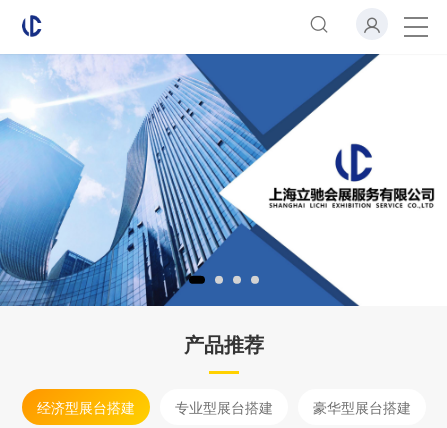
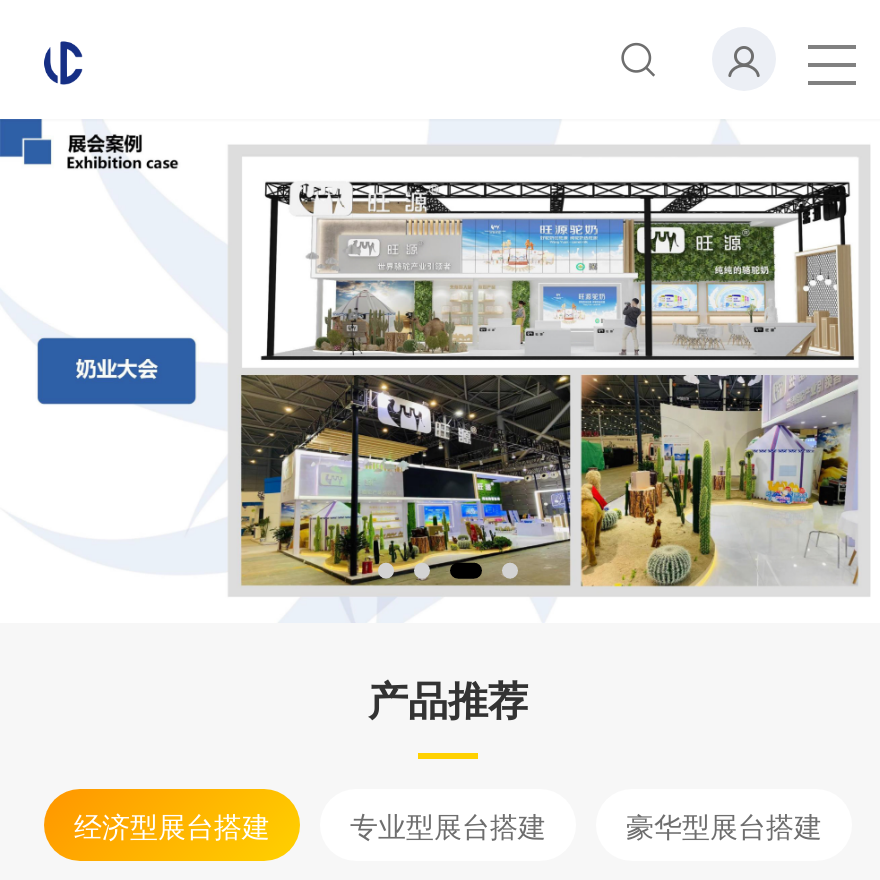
- [image]
+ [image]
